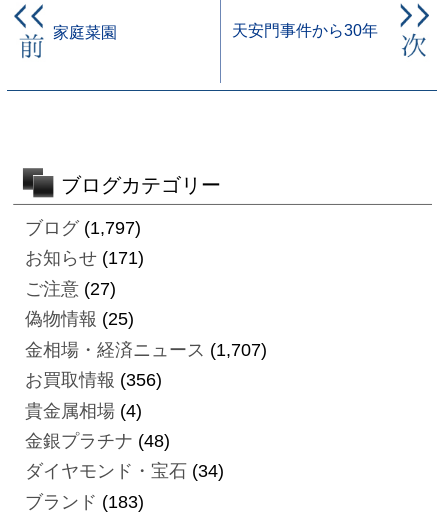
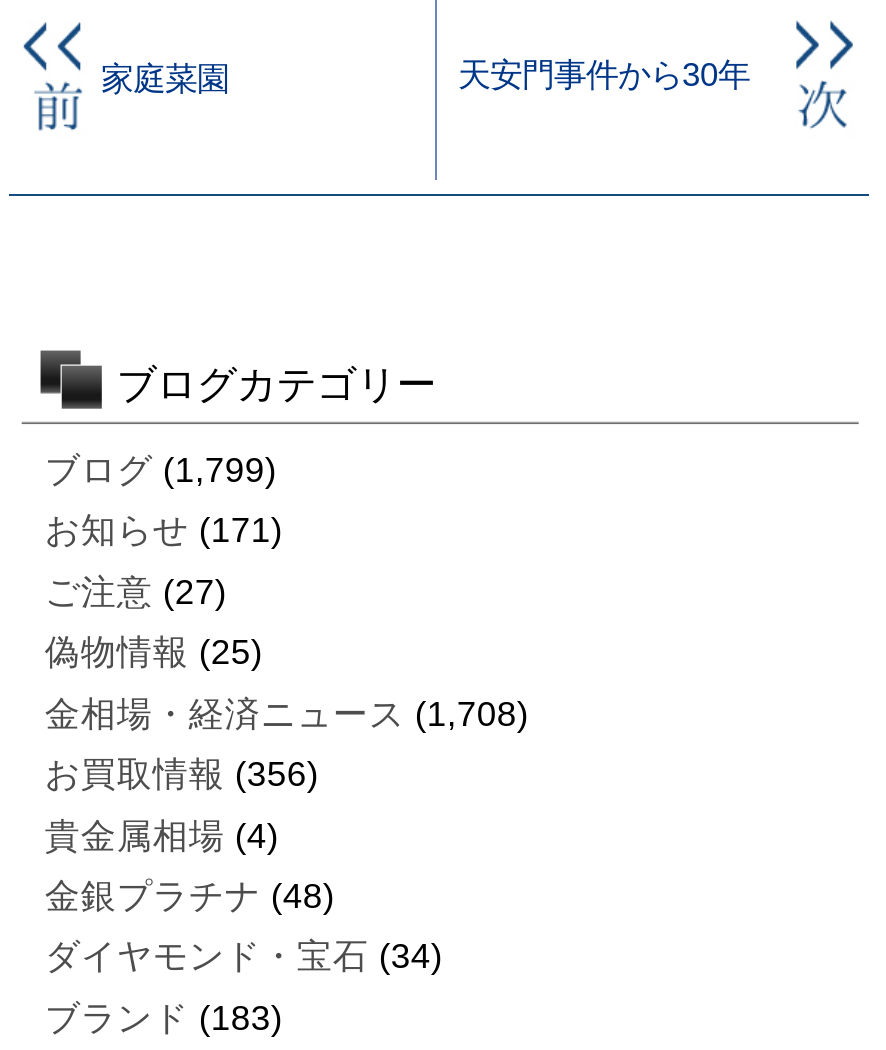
- ブログ(1,797)
+ ブログ(1,799)

- 金相場・経済ニュース(1,707)
+ 金相場・経済ニュース(1,708)
